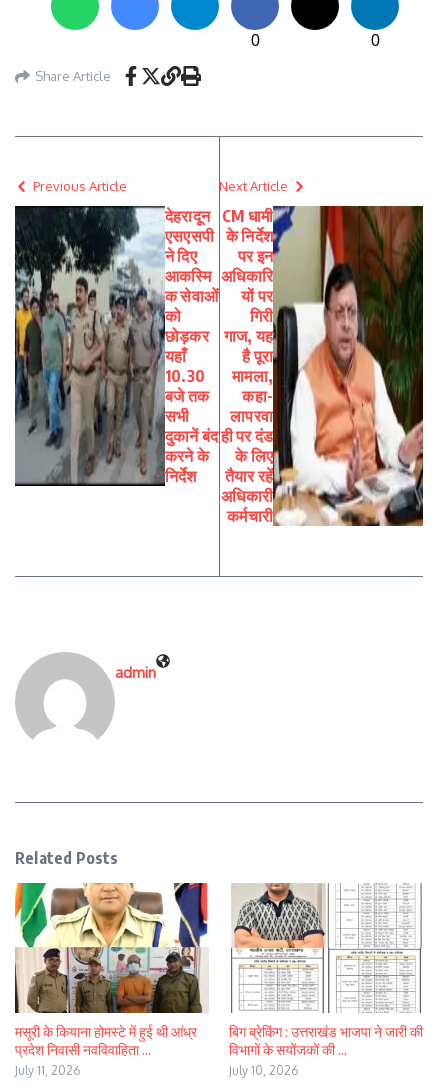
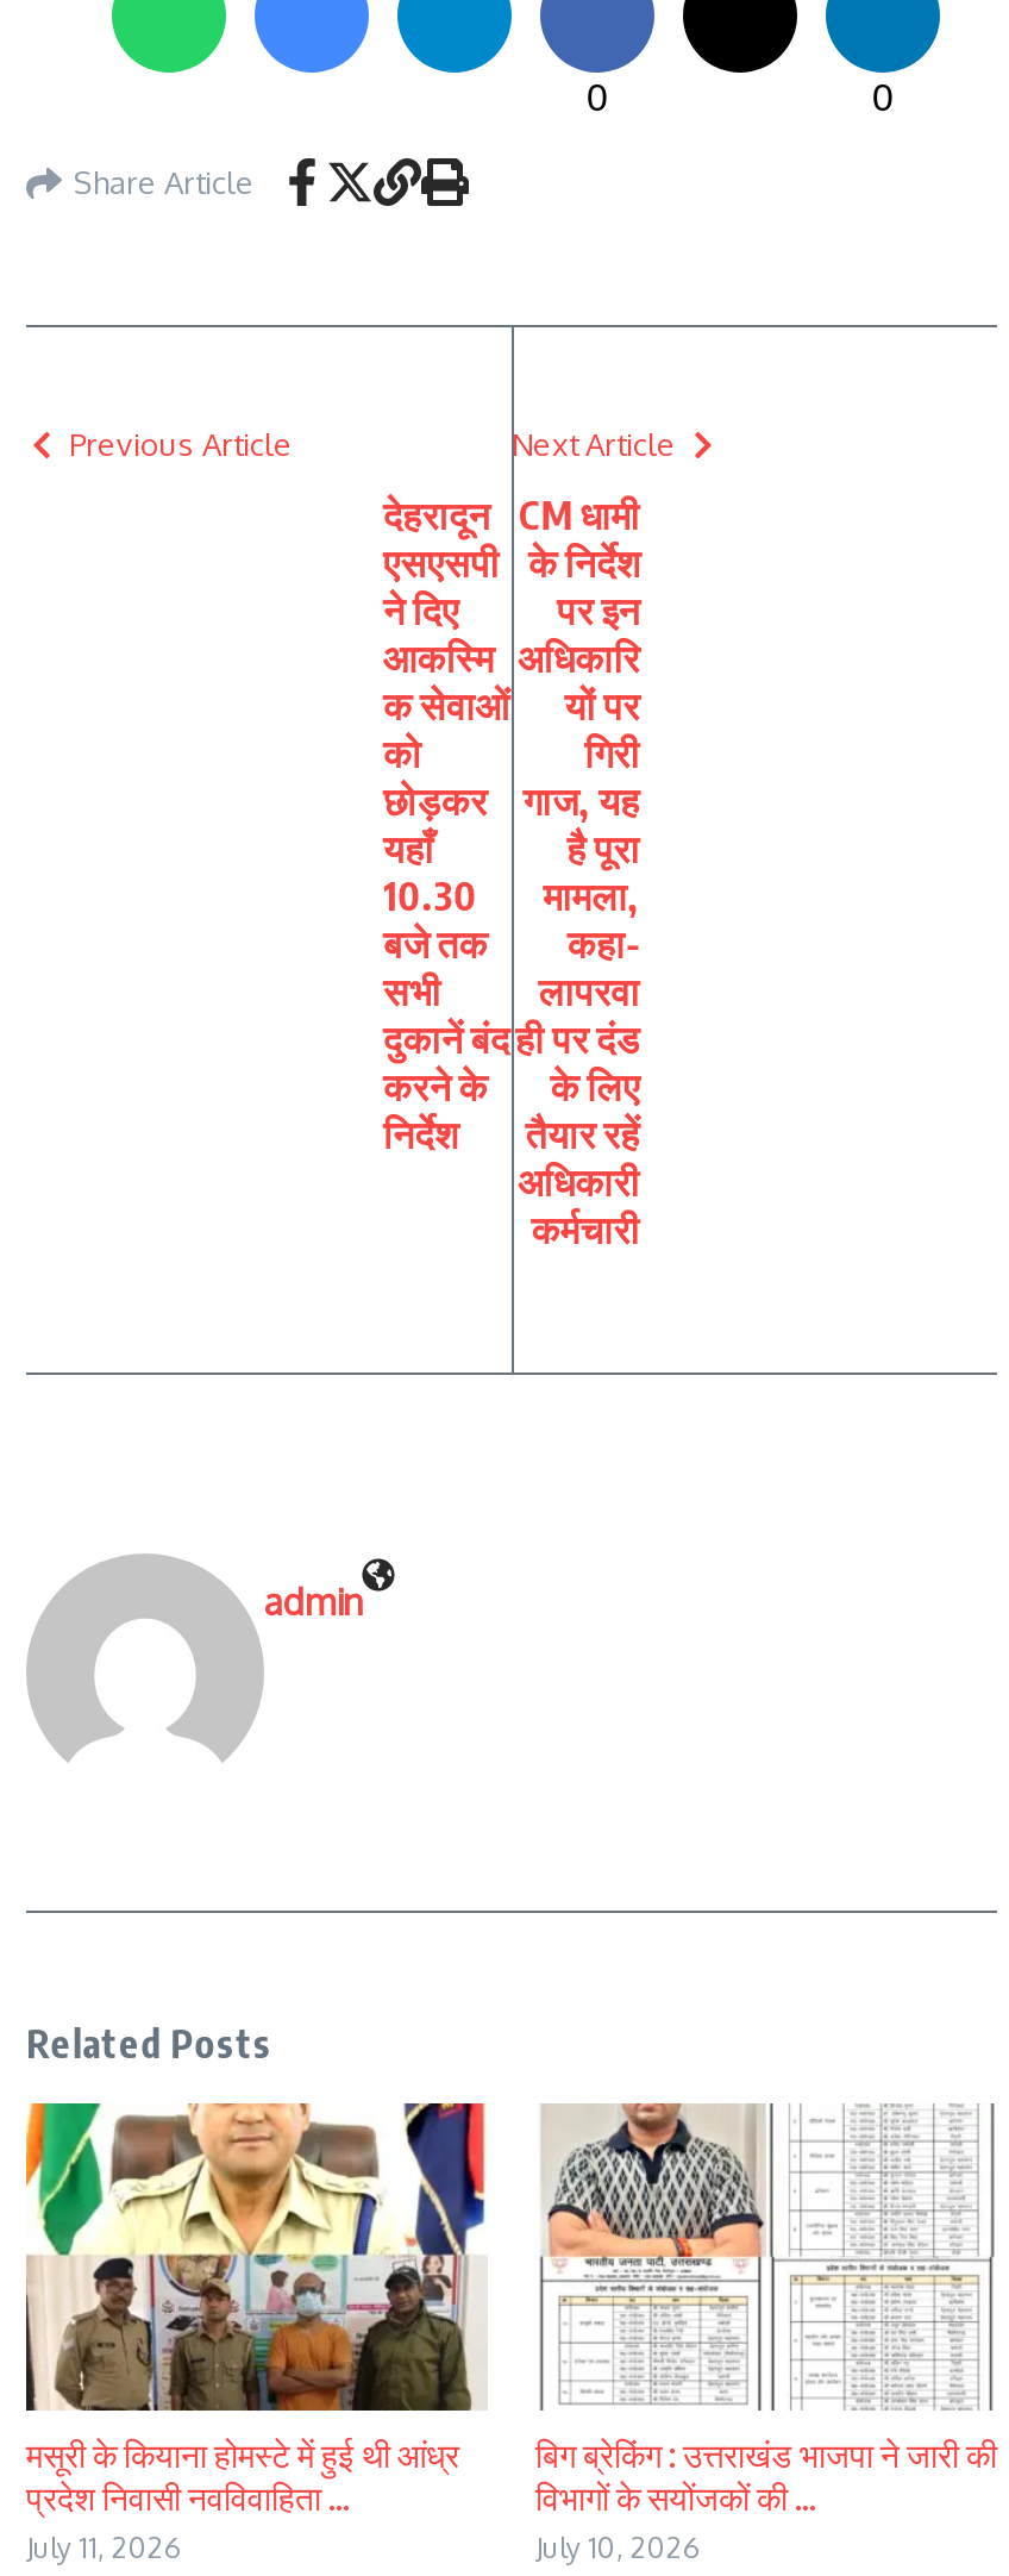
- [image]

- [image]
